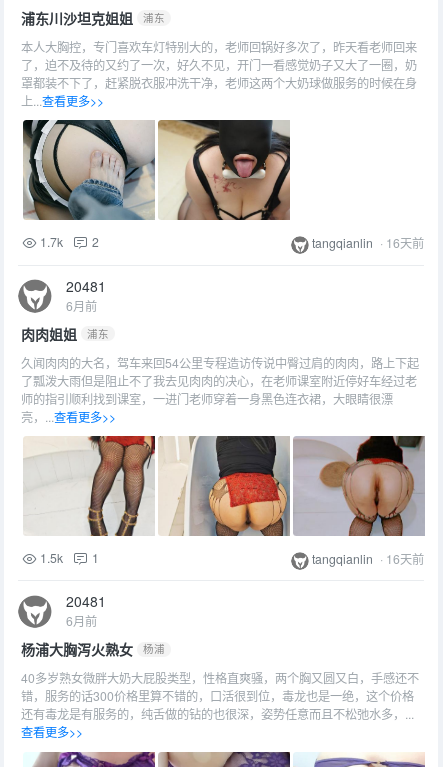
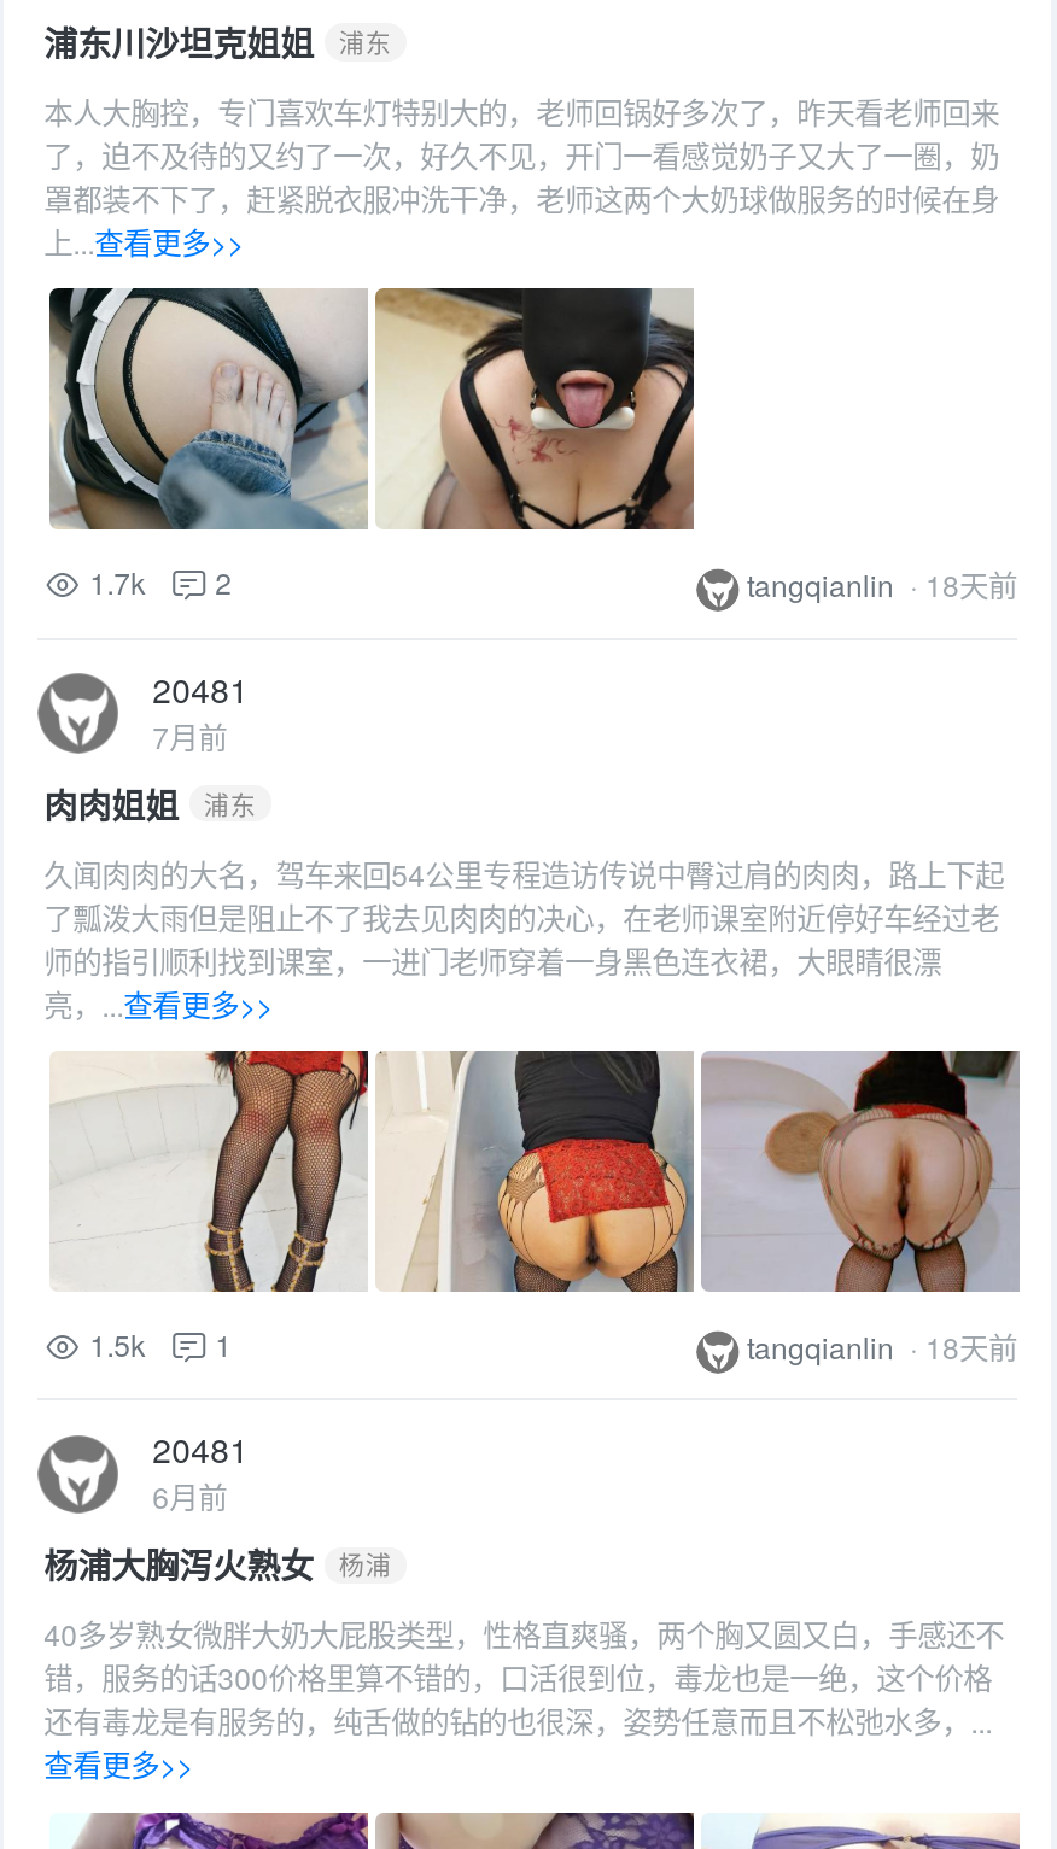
- tangqianlin · 16天前
+ tangqianlin · 18天前

- 6月前
+ 7月前

- tangqianlin · 16天前
+ tangqianlin · 18天前
